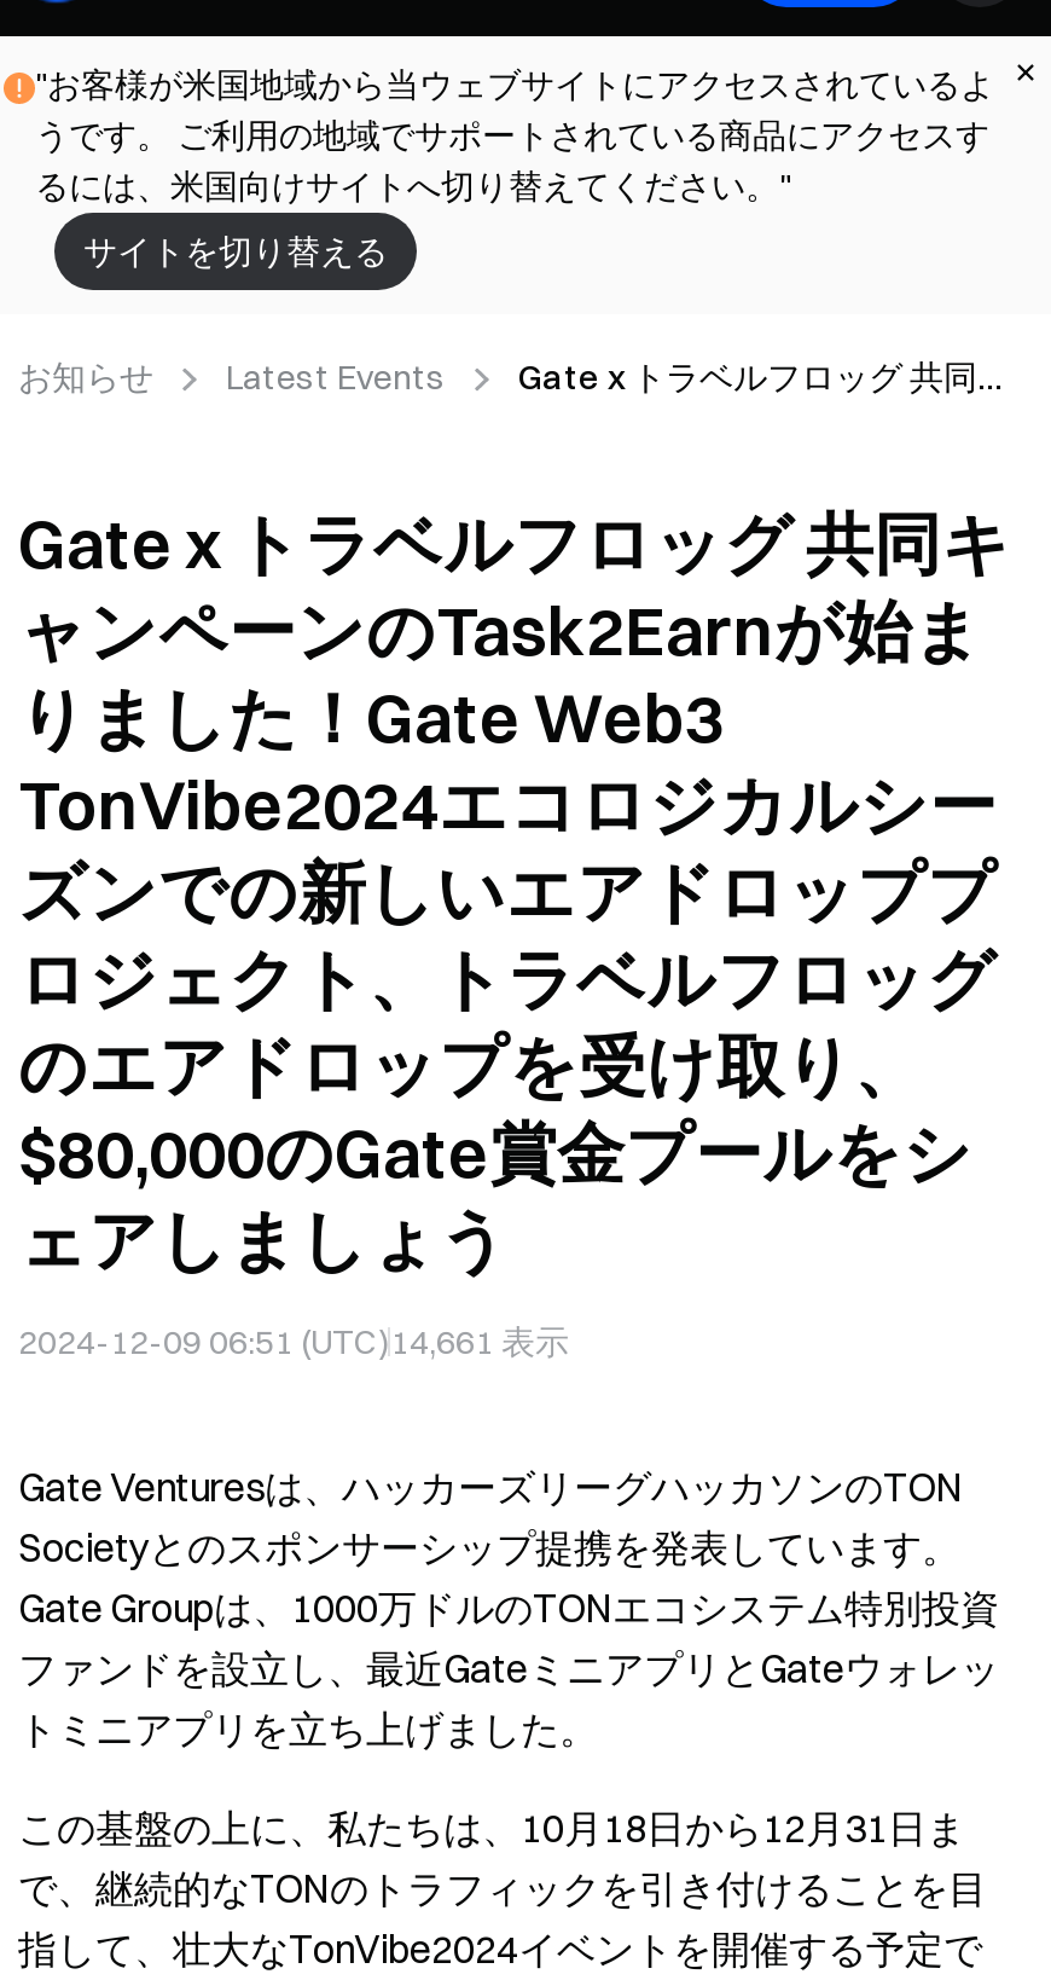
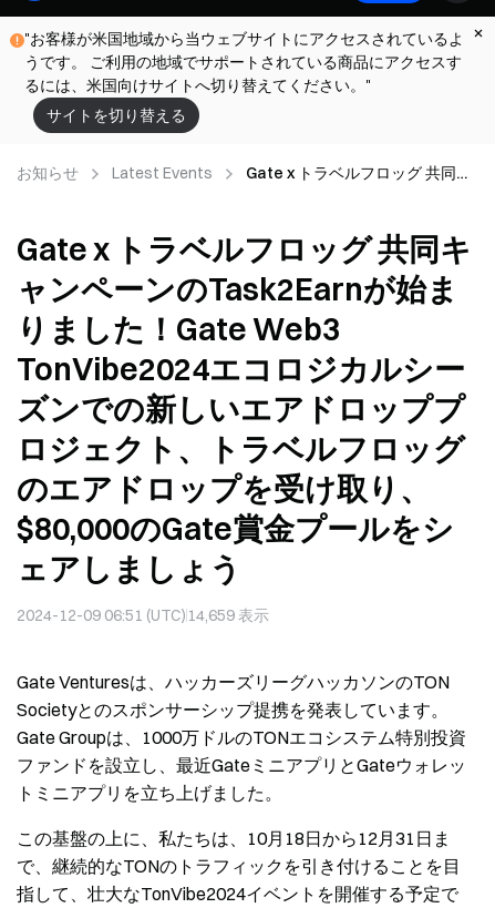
- 2024-12-09 06:51 (UTC)14,661表示
+ 2024-12-09 06:51 (UTC)14,659表示
